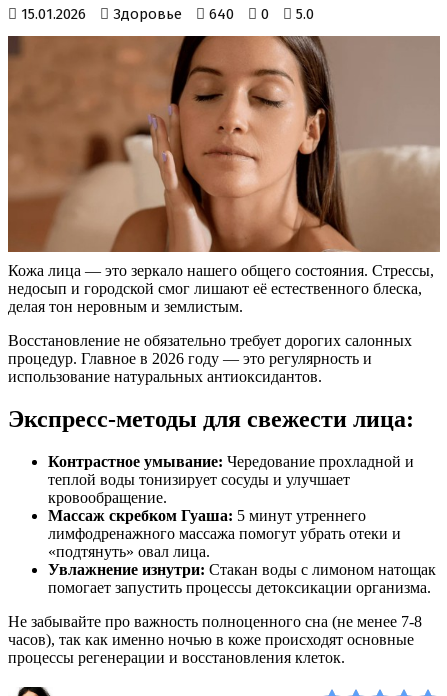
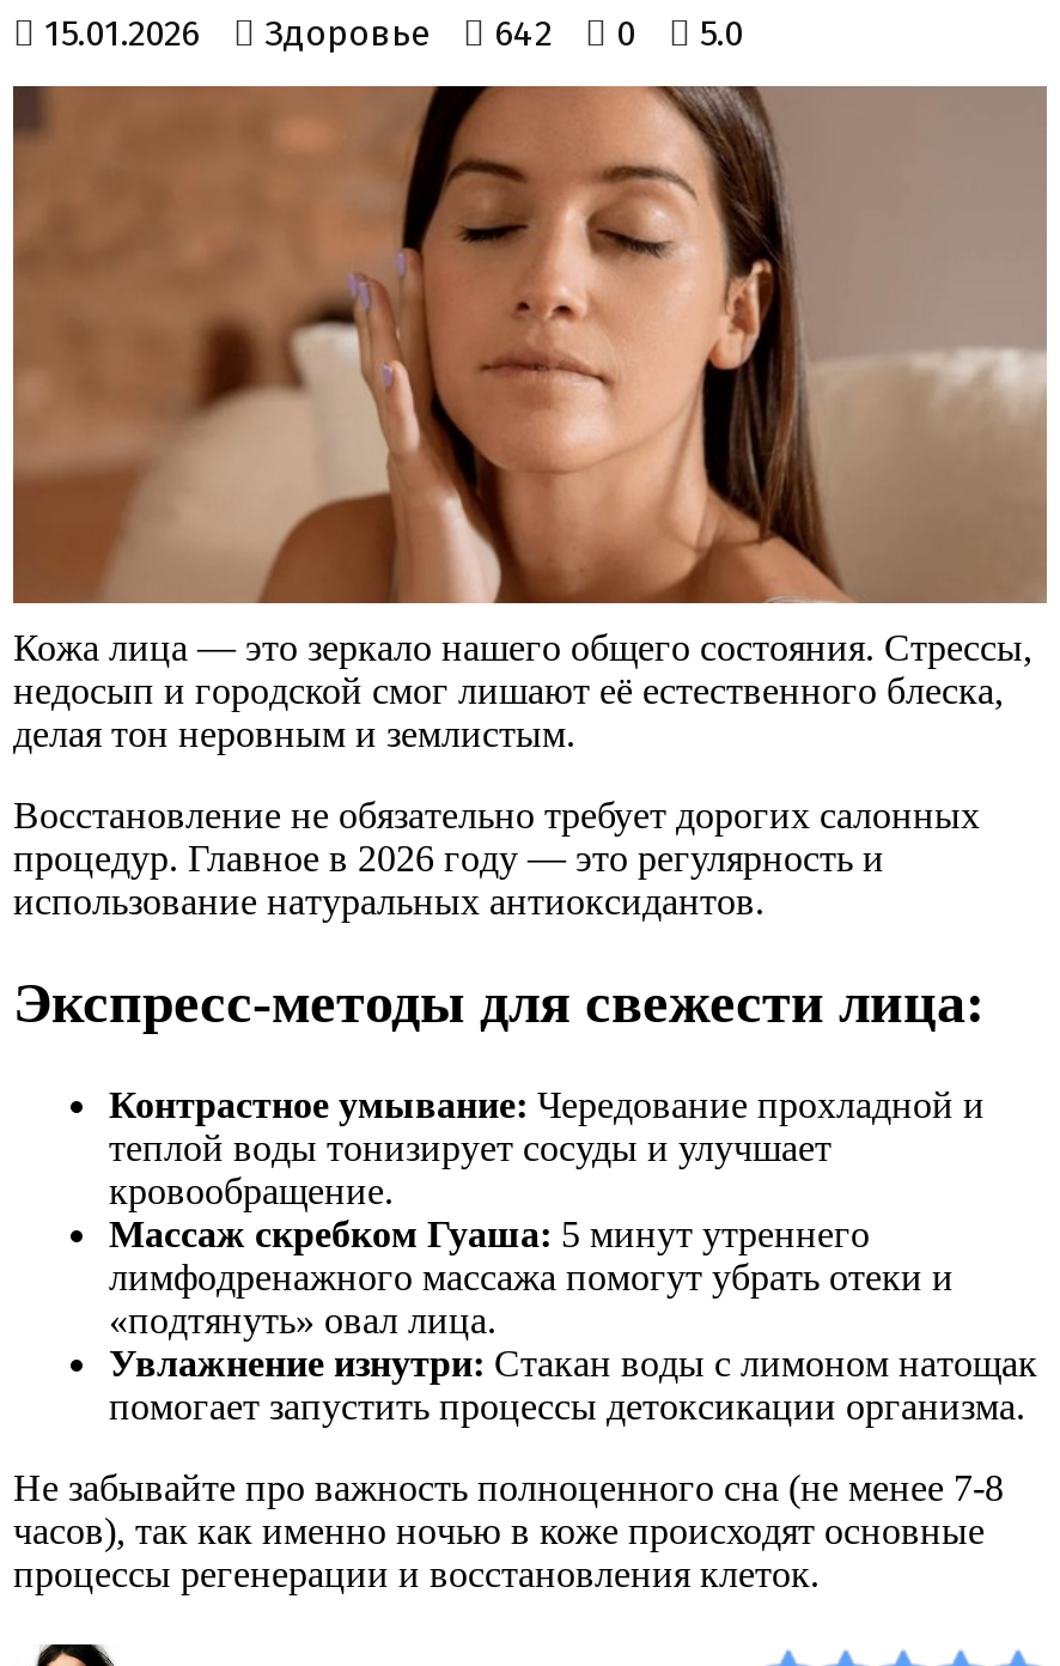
- 15.01.2026 Здоровье 640 0 5.0
+ 15.01.2026 Здоровье 642 0 5.0
